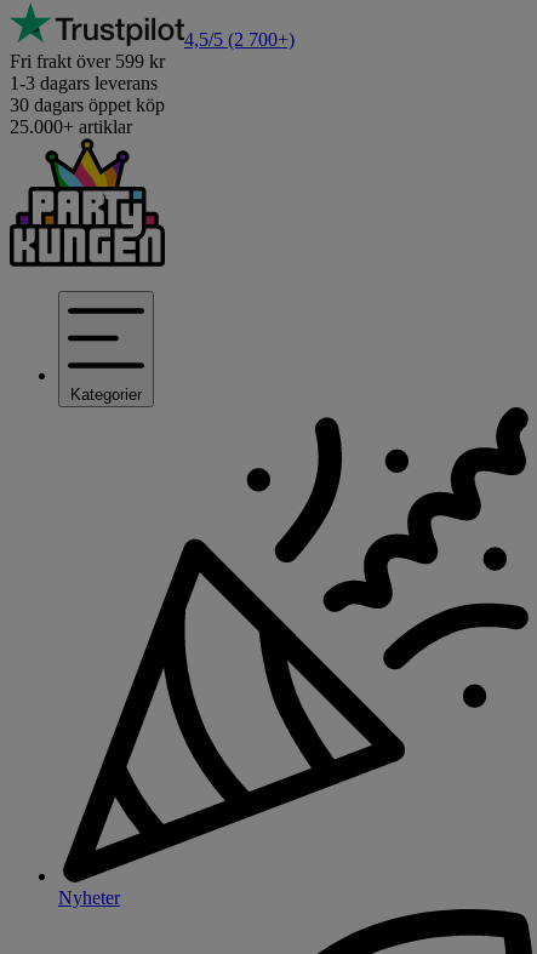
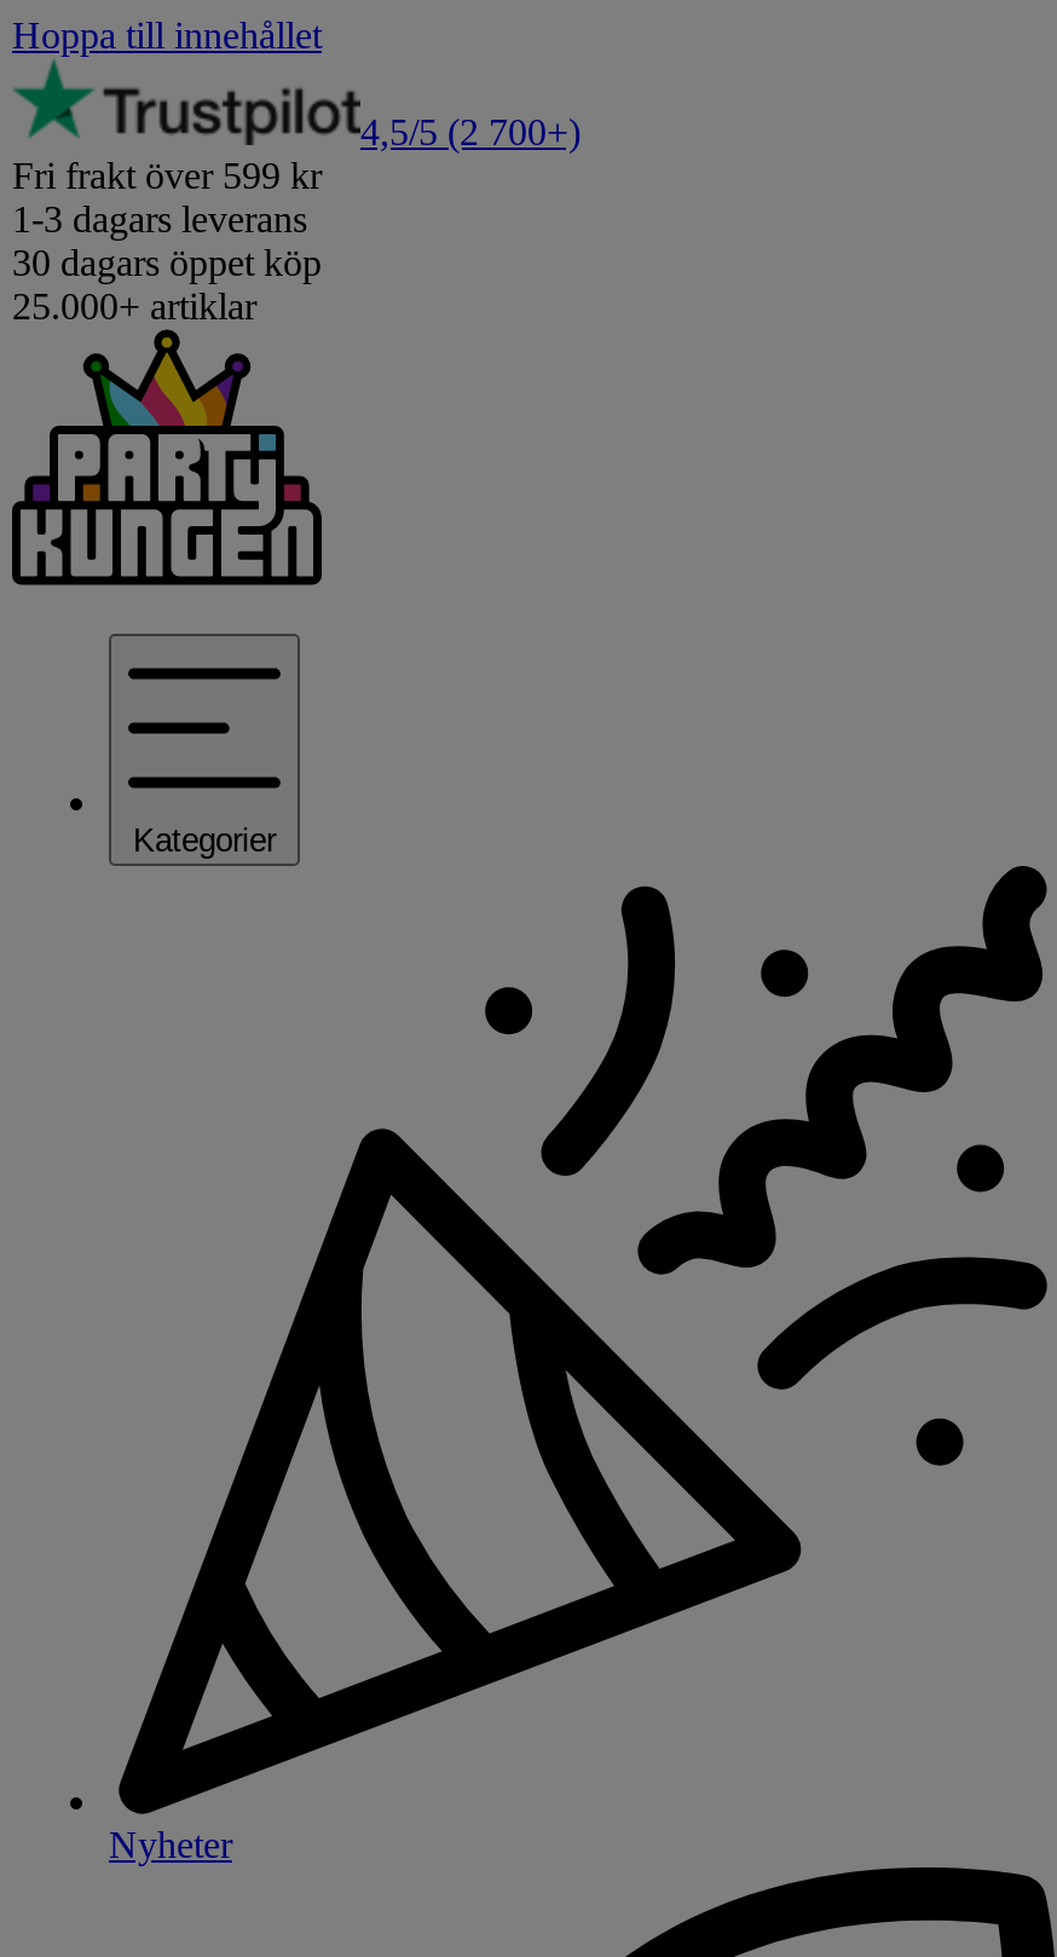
+ Hoppa till innehållet
